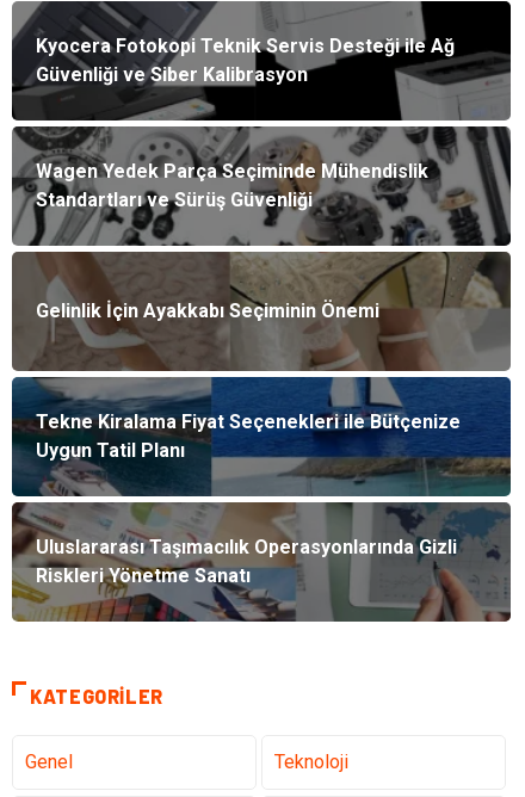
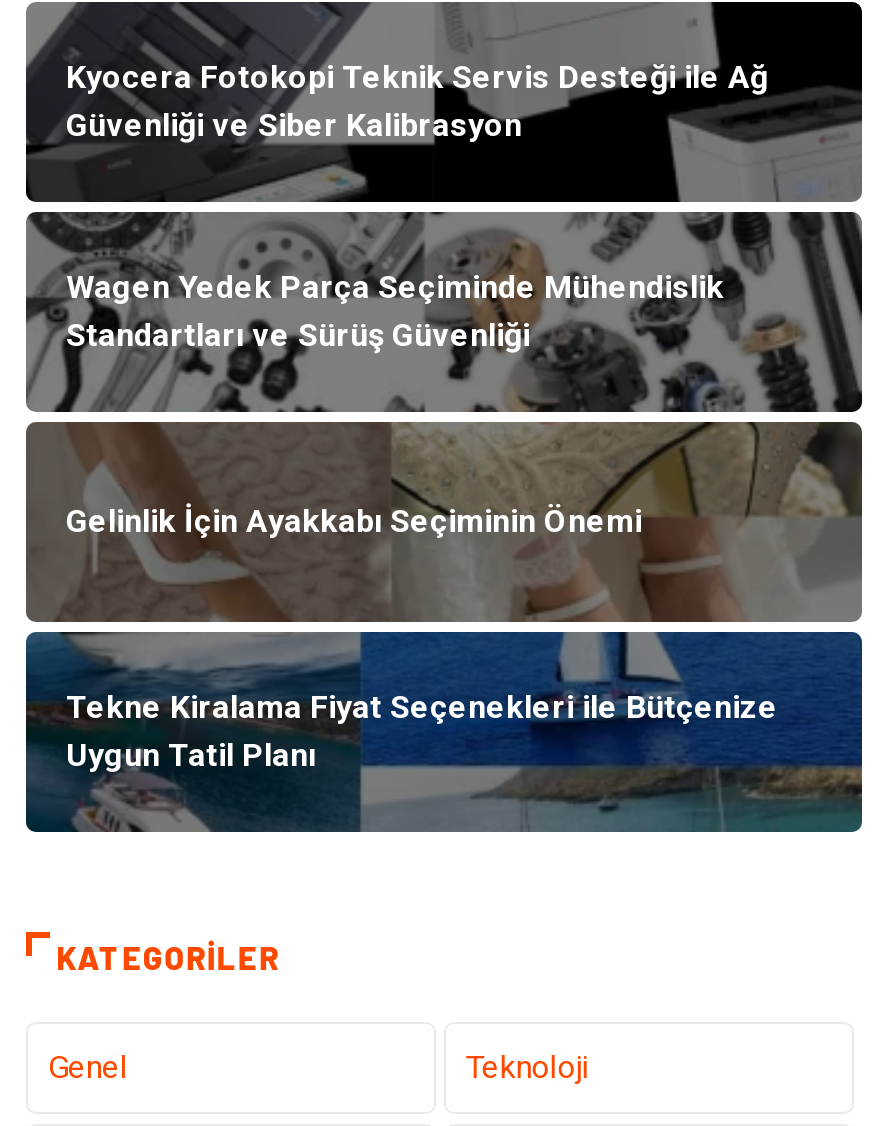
- [image]
- Uluslararası Taşımacılık Operasyonlarında Gizli
- Riskleri Yönetme Sanatı
